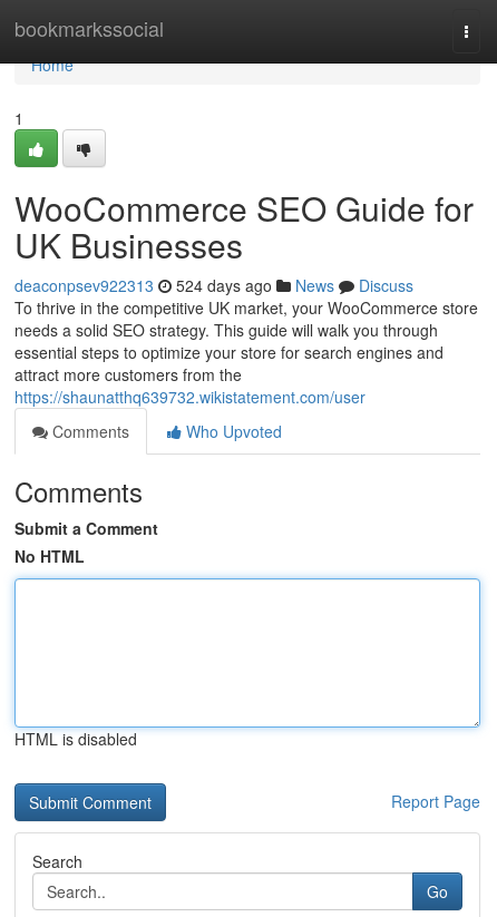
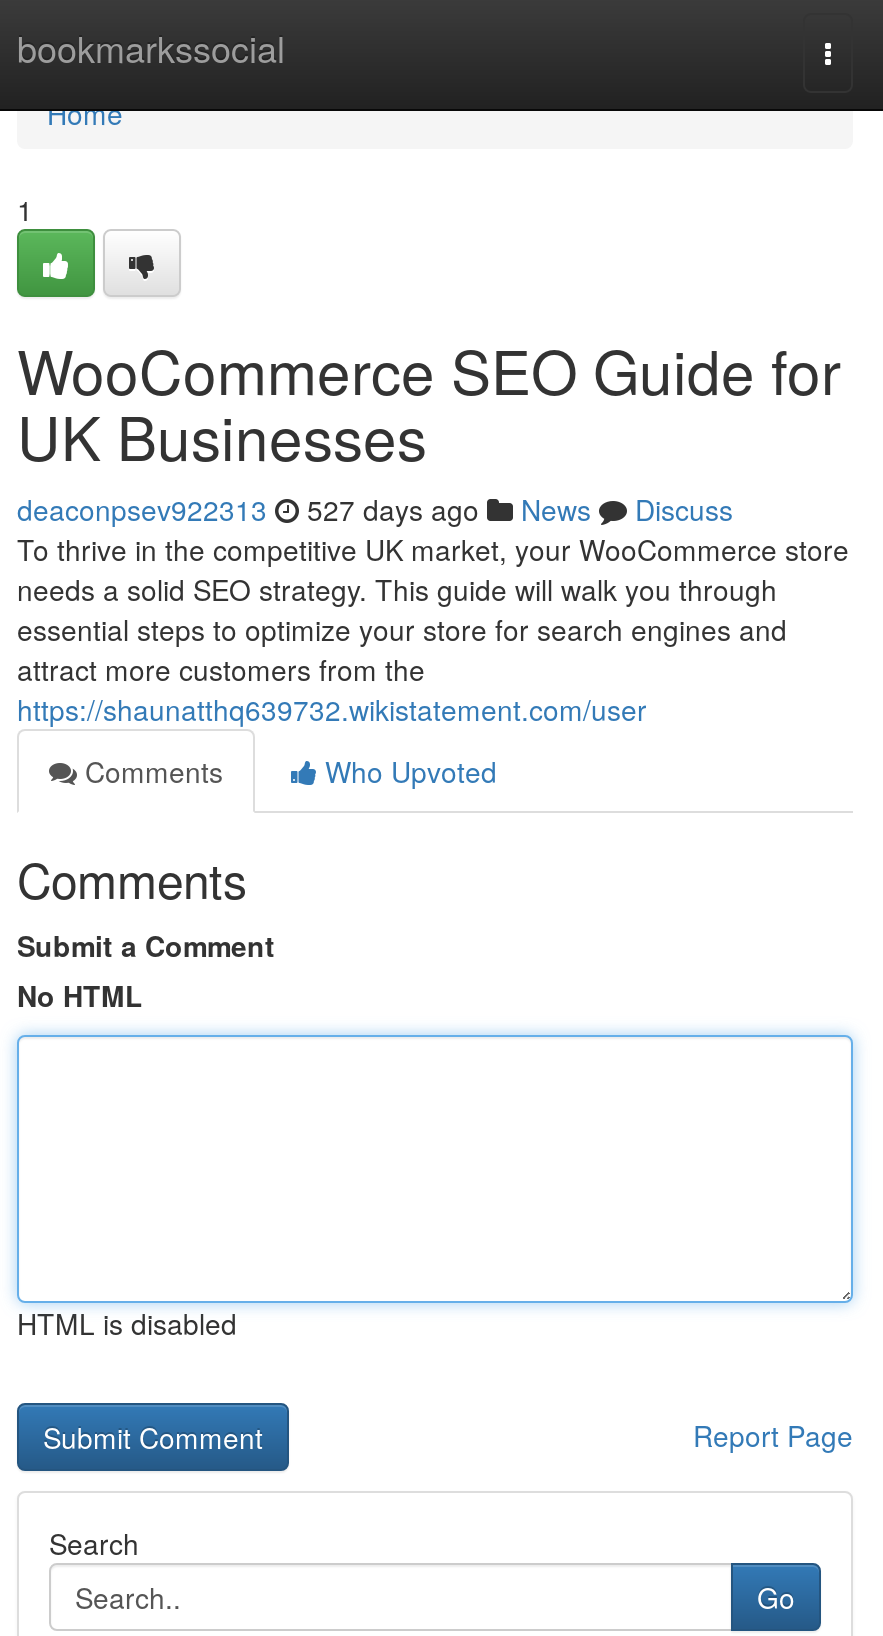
- deaconpsev922313 524 days ago News Discuss
+ deaconpsev922313 527 days ago News Discuss
